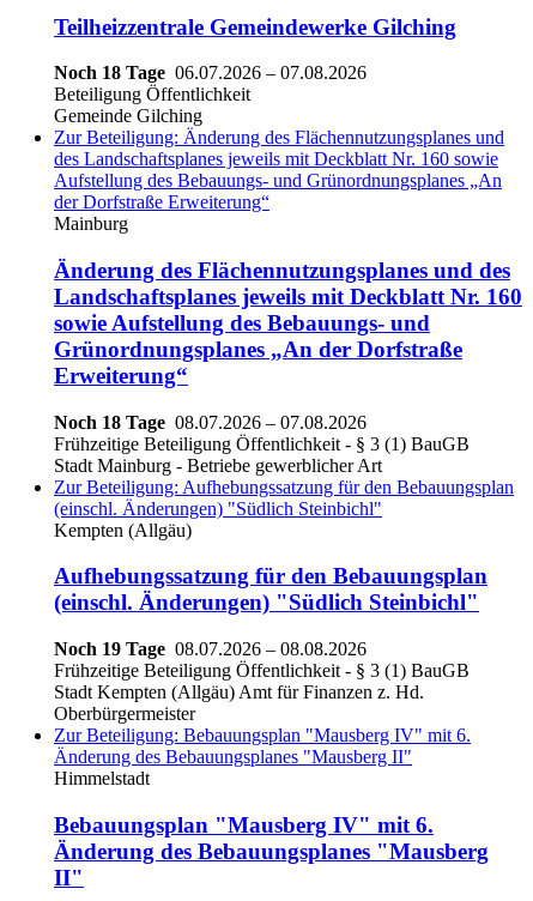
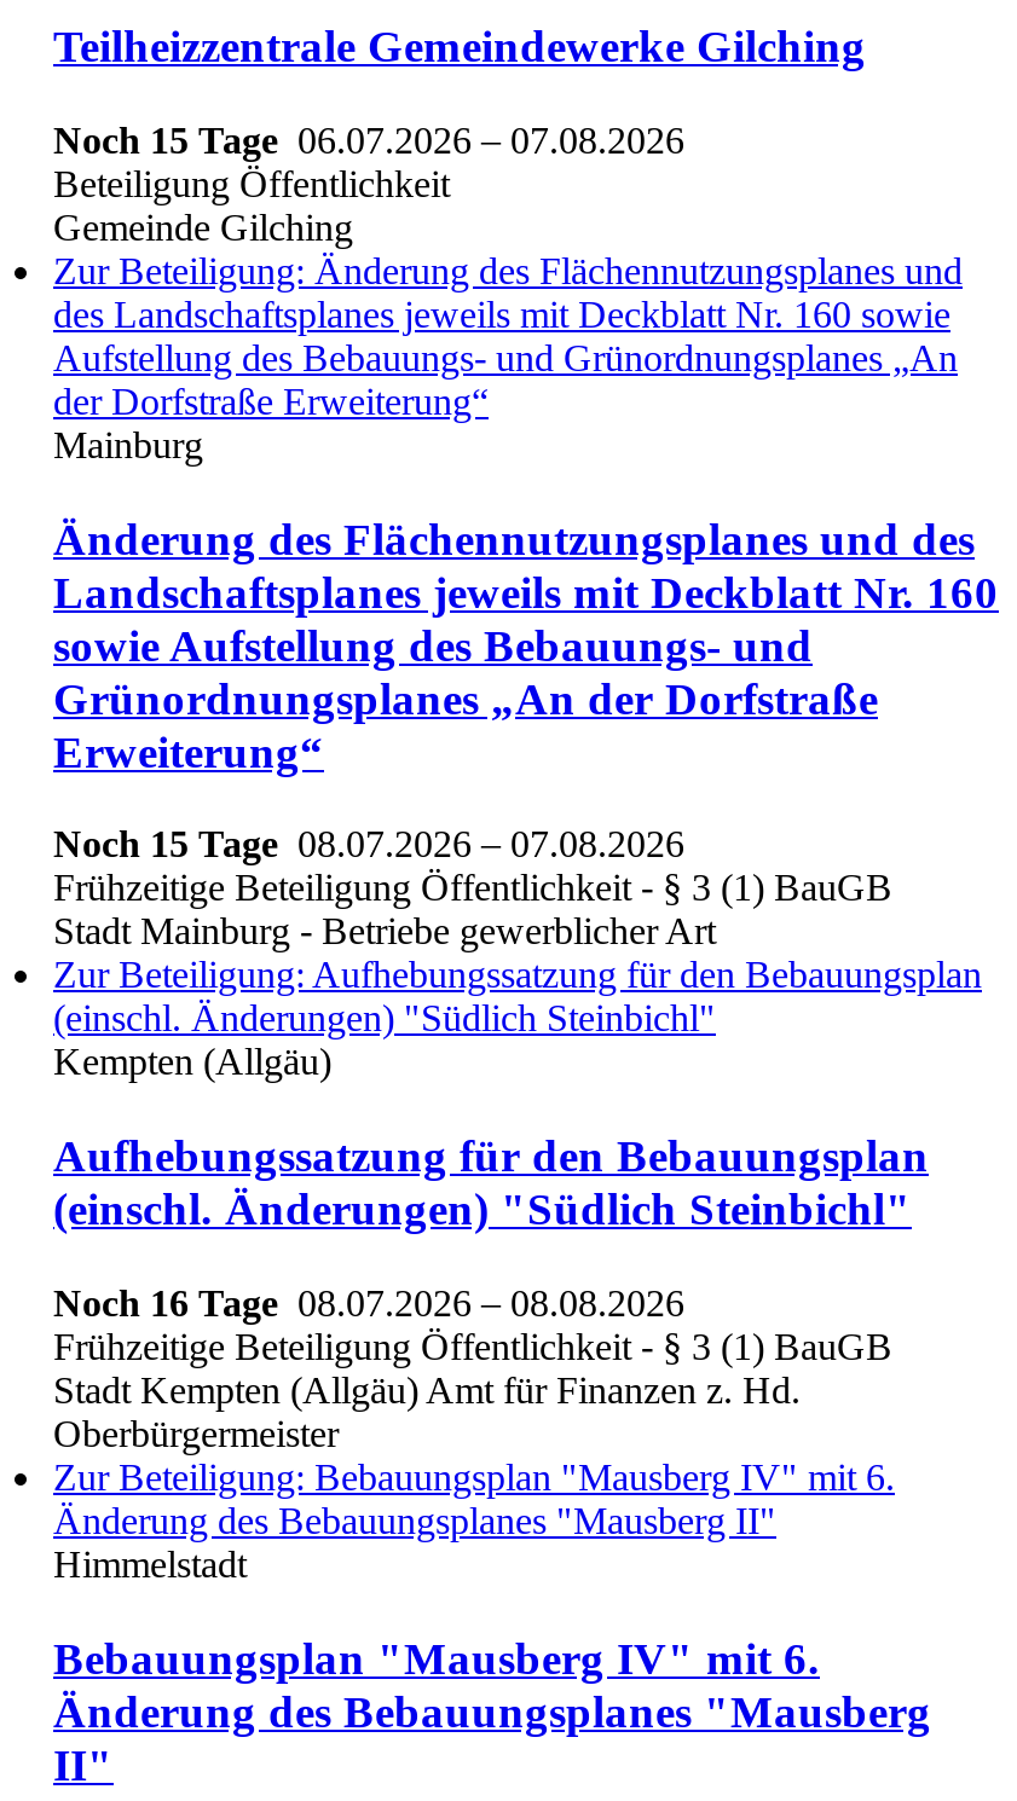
- Noch 18 Tage 06.07.2026 – 07.08.2026
+ Noch 15 Tage 06.07.2026 – 07.08.2026

- Noch 18 Tage 08.07.2026 – 07.08.2026
+ Noch 15 Tage 08.07.2026 – 07.08.2026

- Noch 19 Tage 08.07.2026 – 08.08.2026
+ Noch 16 Tage 08.07.2026 – 08.08.2026
